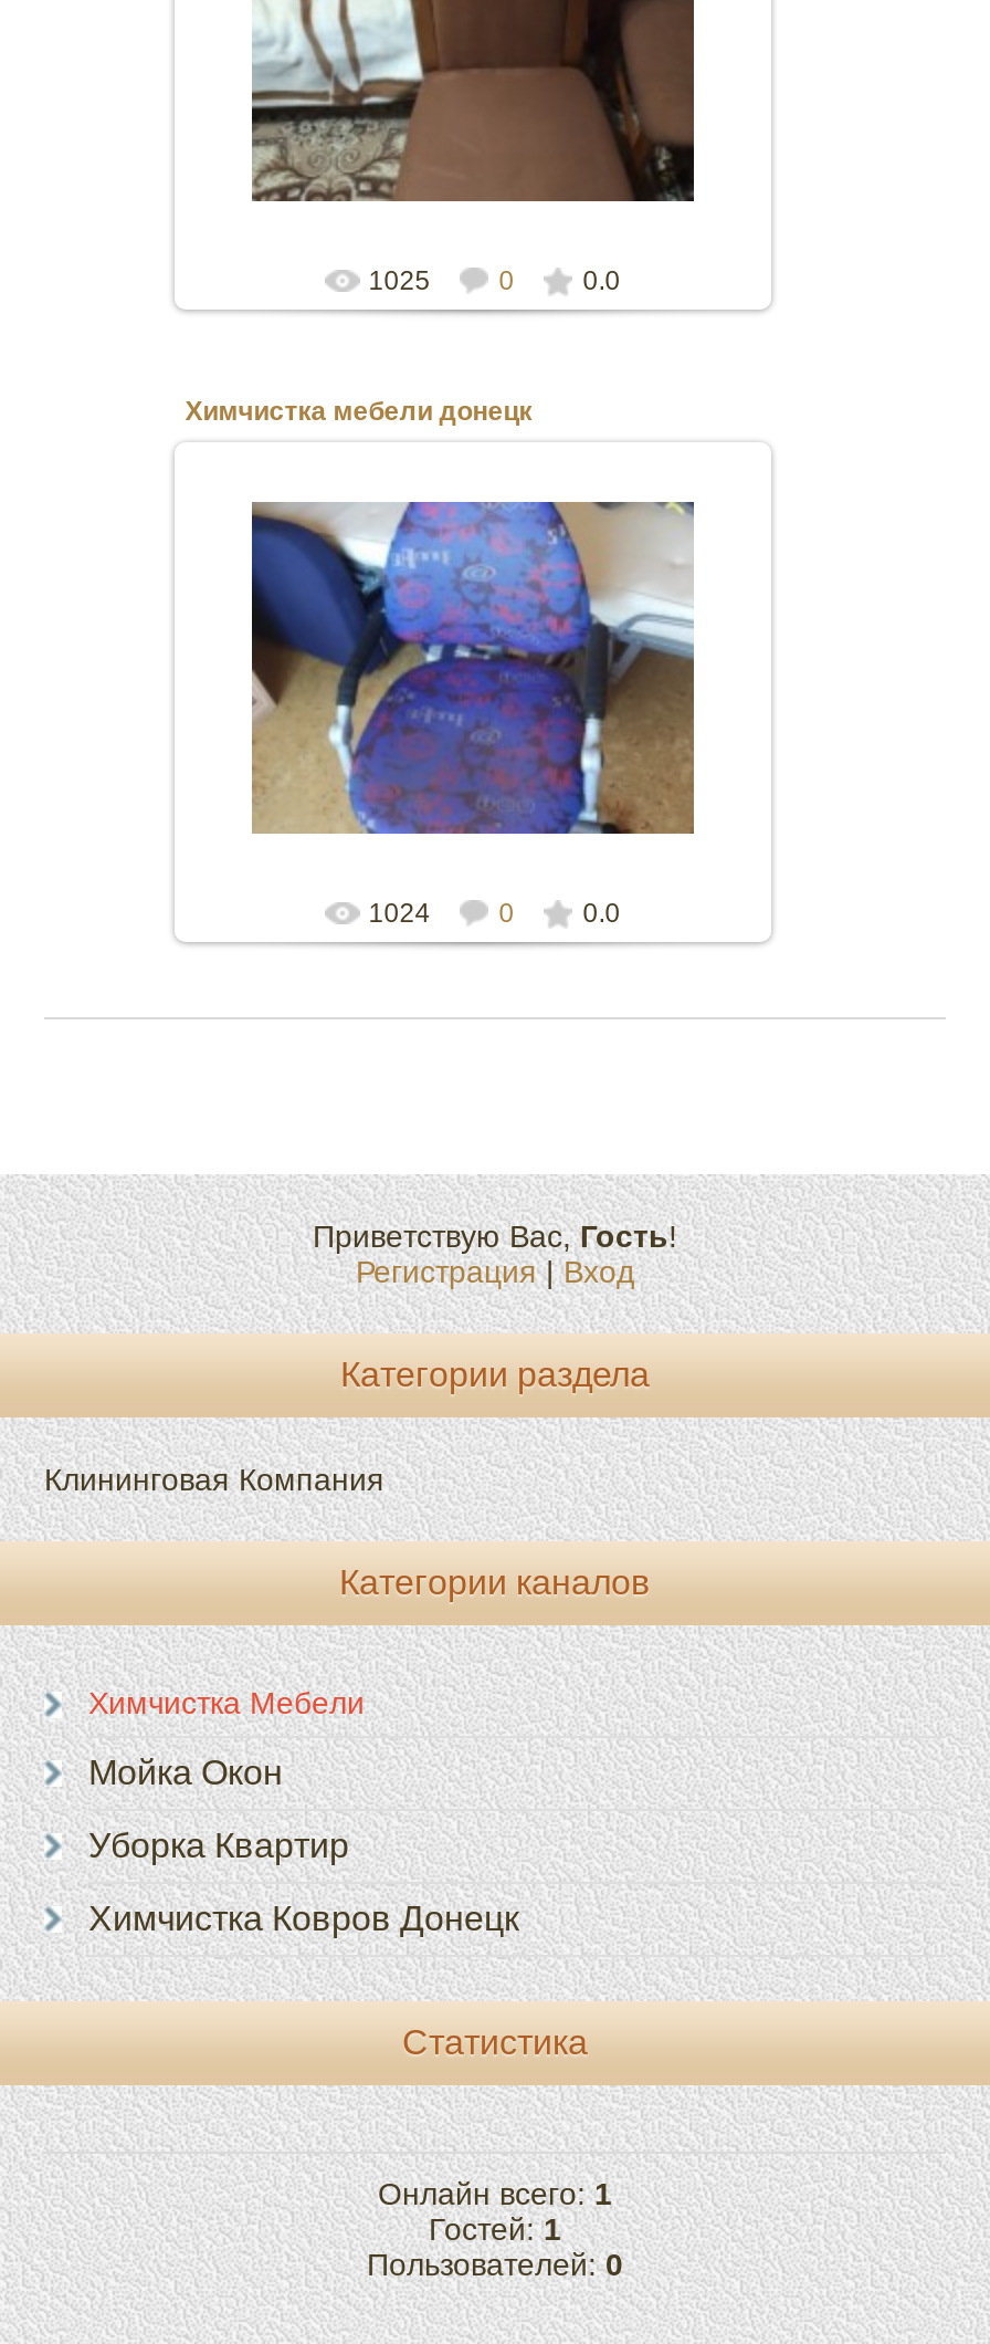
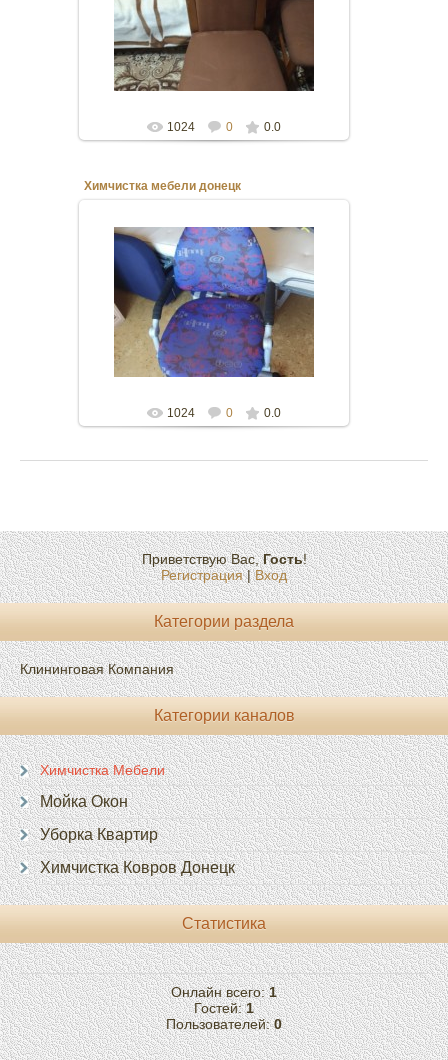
- 1025
+ 1024
